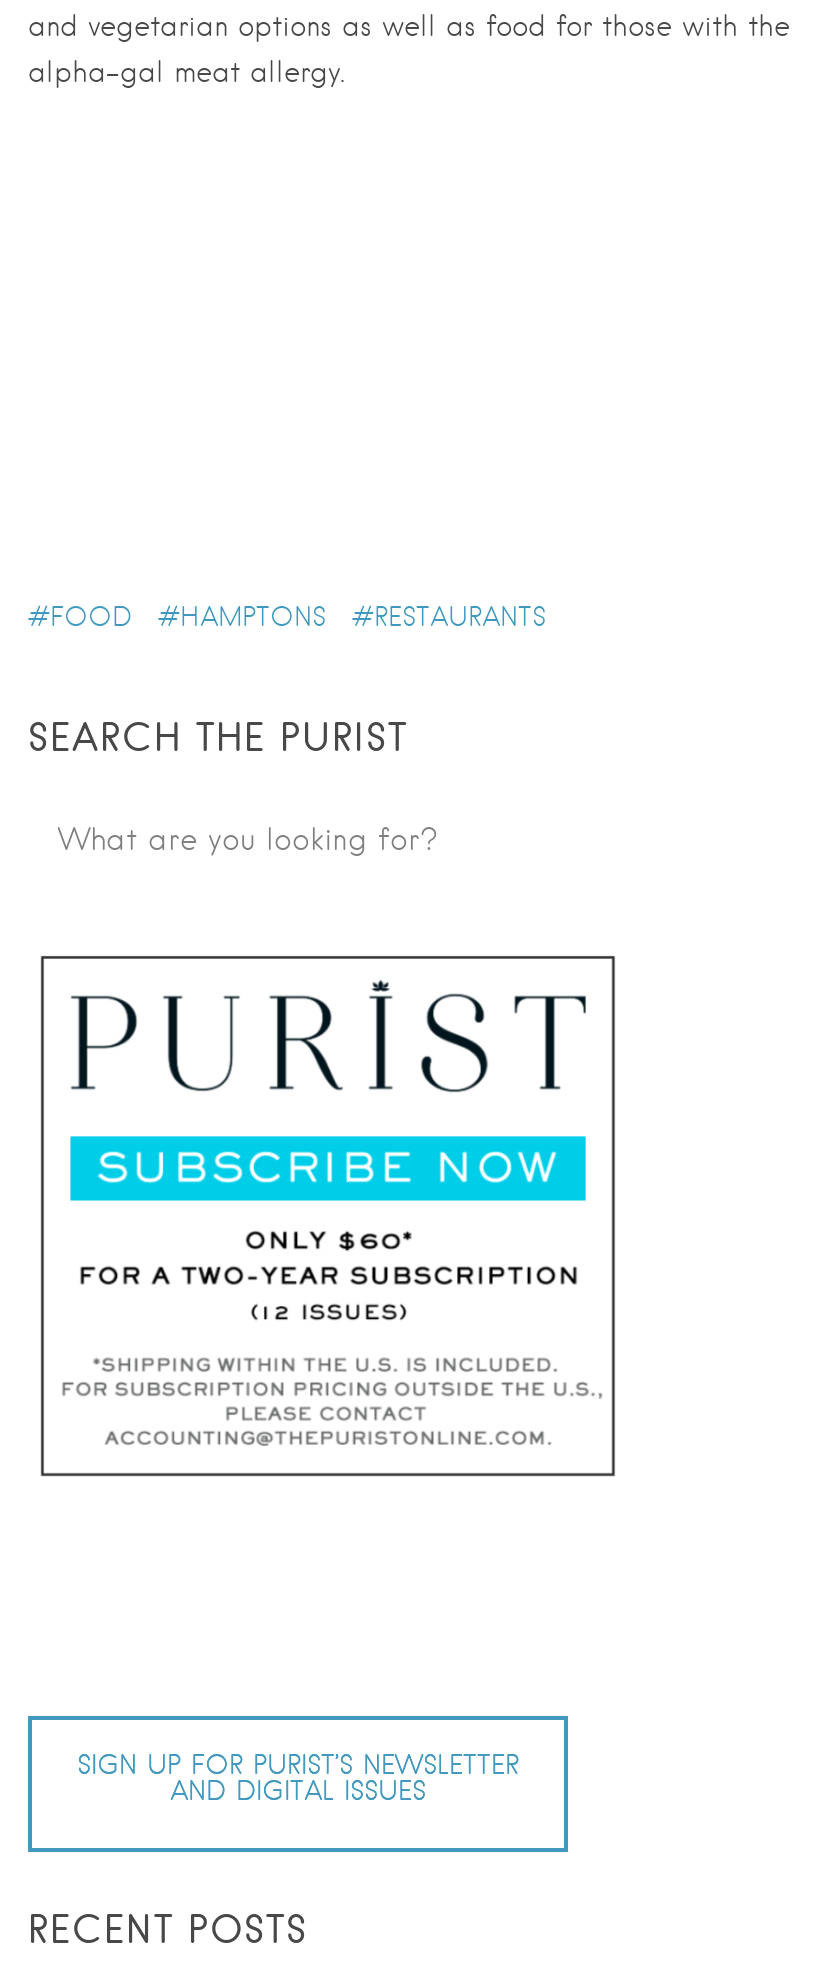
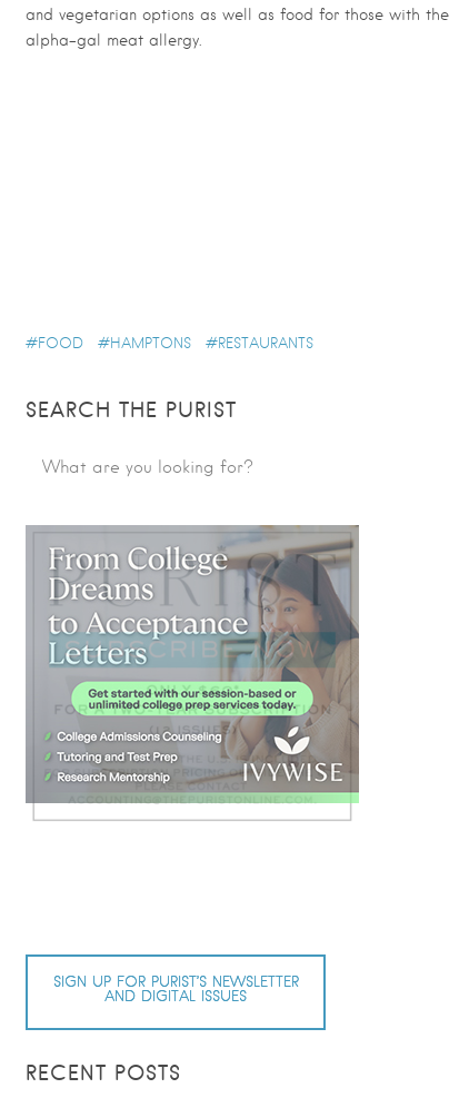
- [image]
+ [image]
